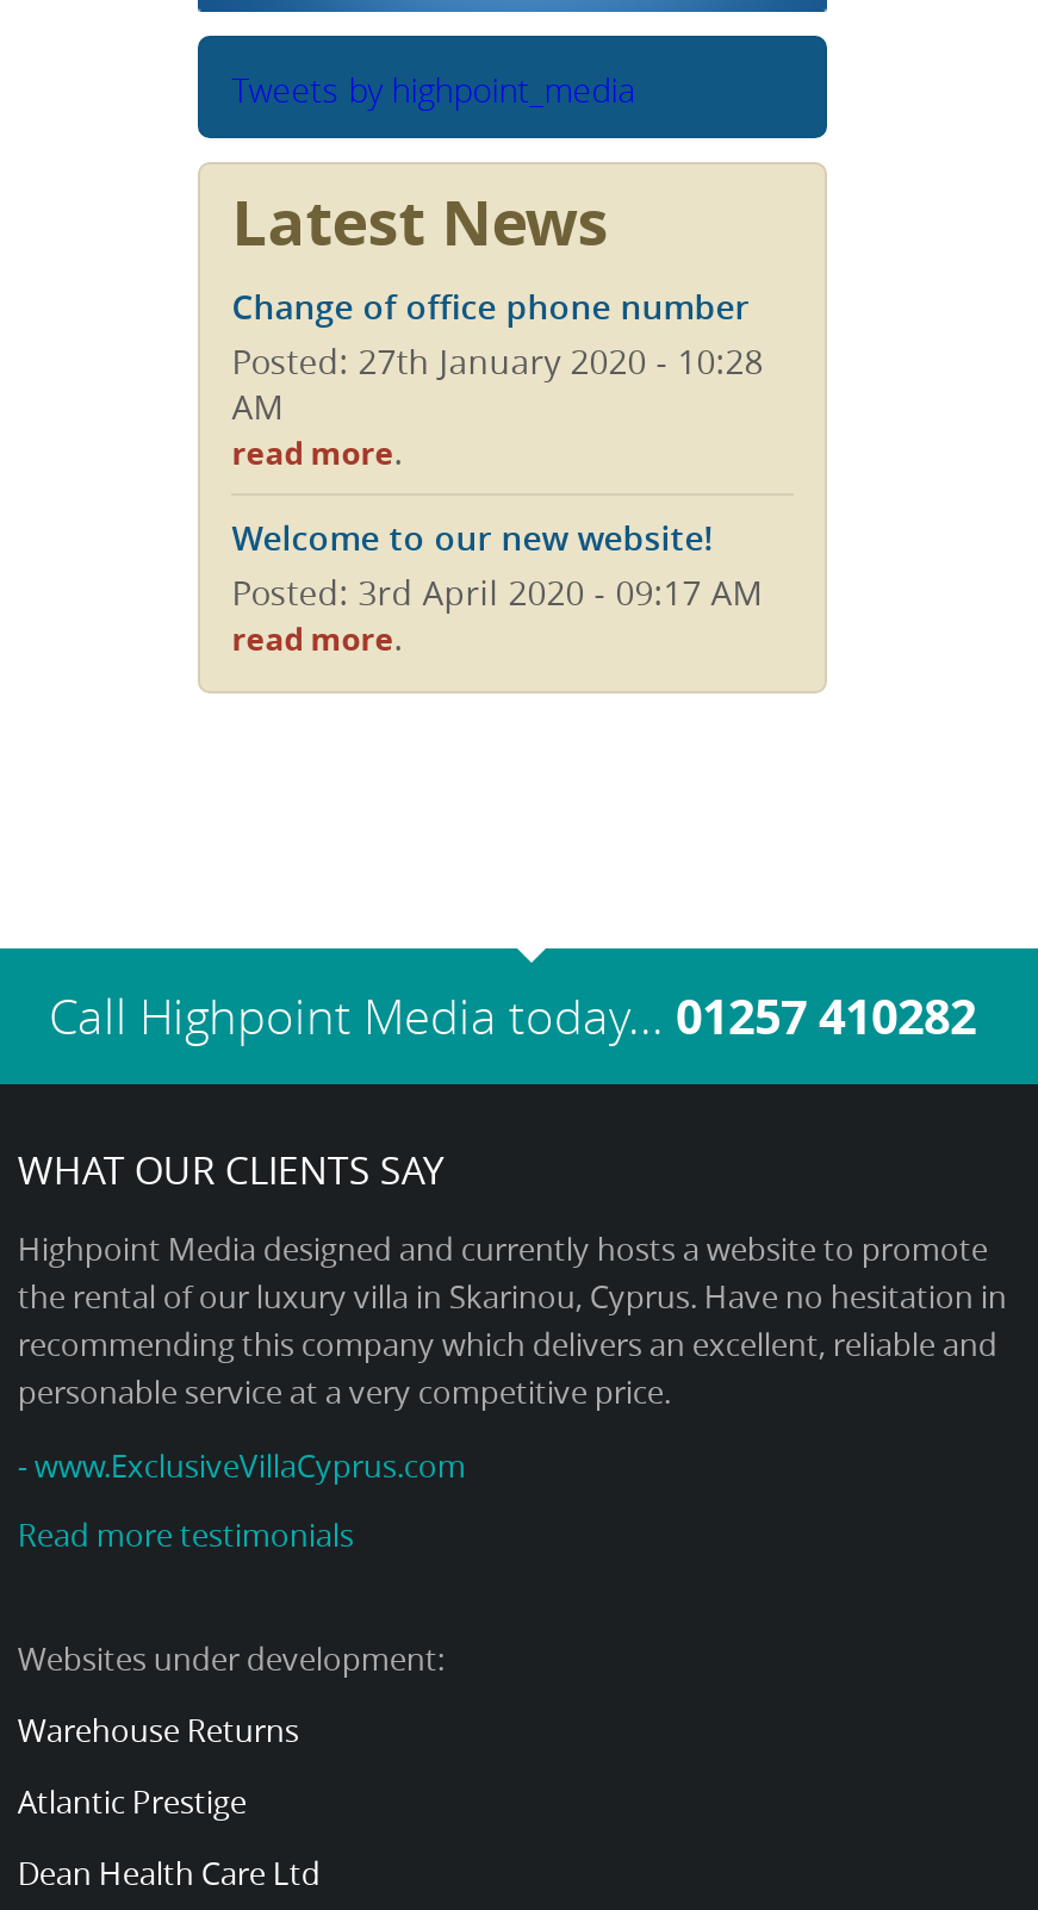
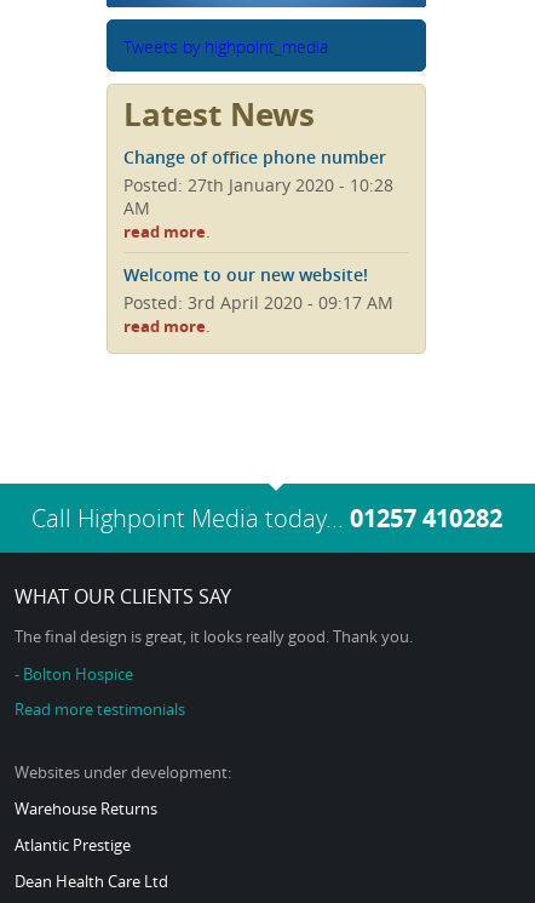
- Highpoint Media designed and currently hosts a website to promote
- the rental of our luxury villa in Skarinou, Cyprus. Have no hesitation in
- recommending this company which delivers an excellent, reliable and
- personable service at a very competitive price.
+ The final design is great, it looks really good. Thank you.

- - www.ExclusiveVillaCyprus.com
+ - Bolton Hospice
